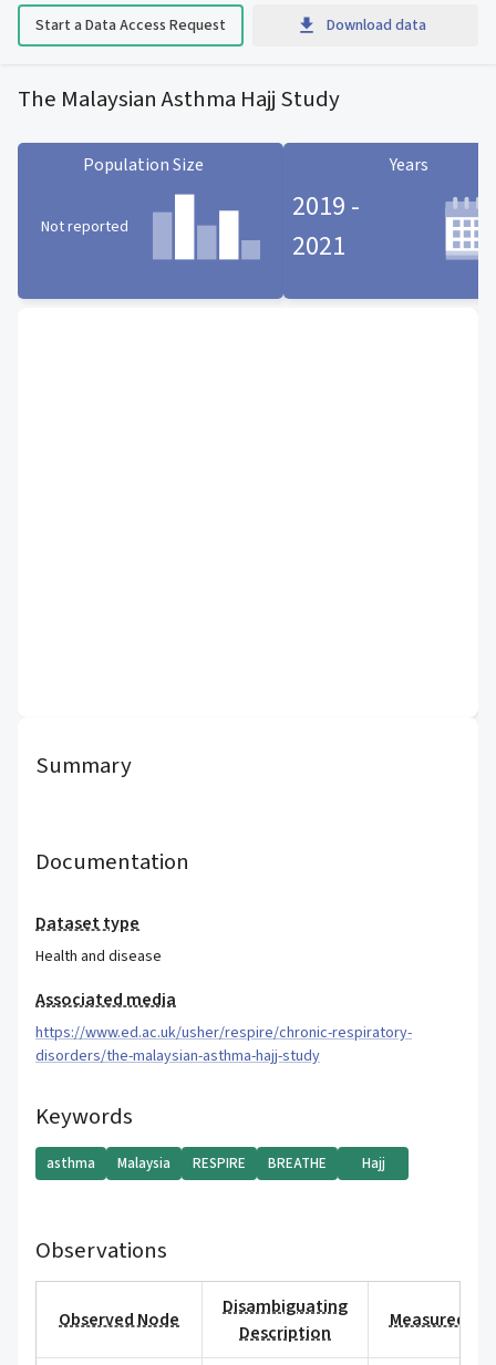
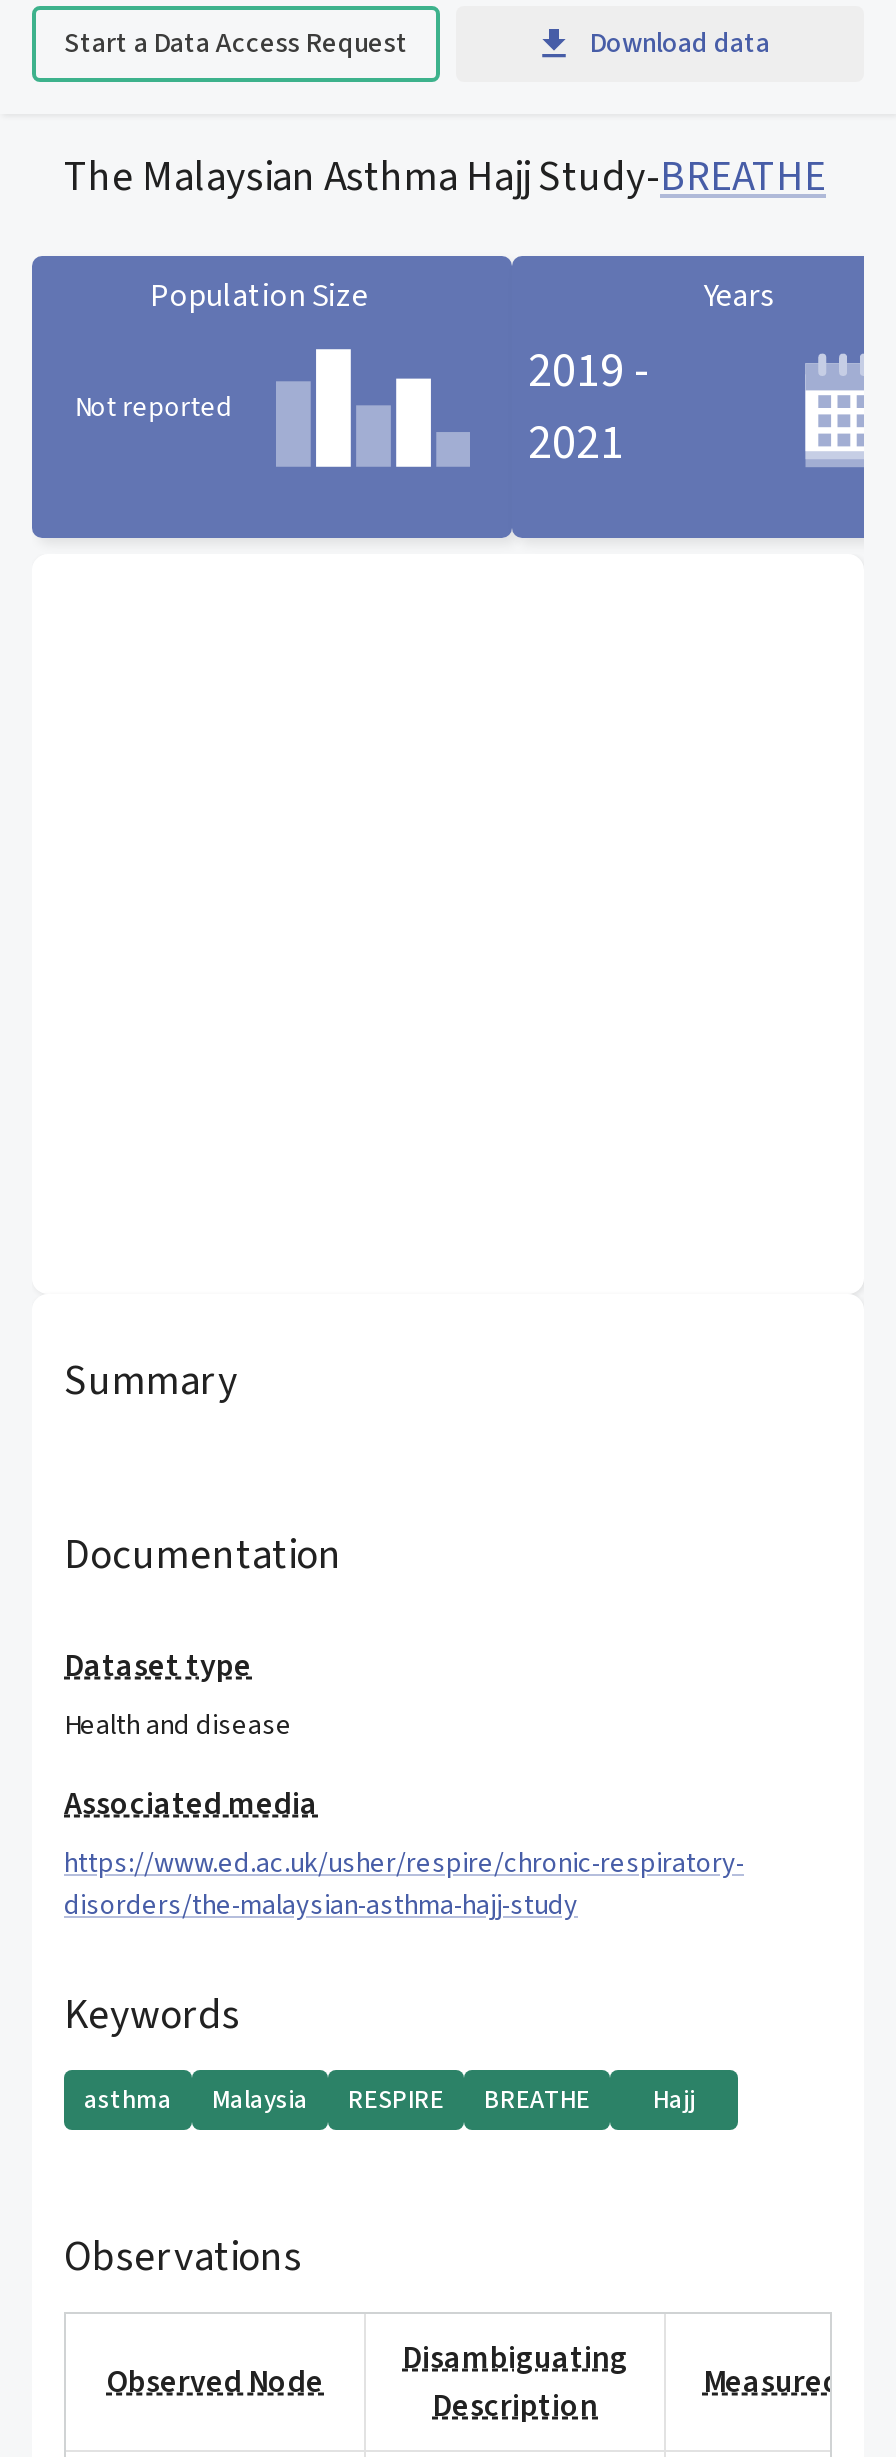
- The Malaysian Asthma Hajj Study
+ The Malaysian Asthma Hajj Study-BREATHE
